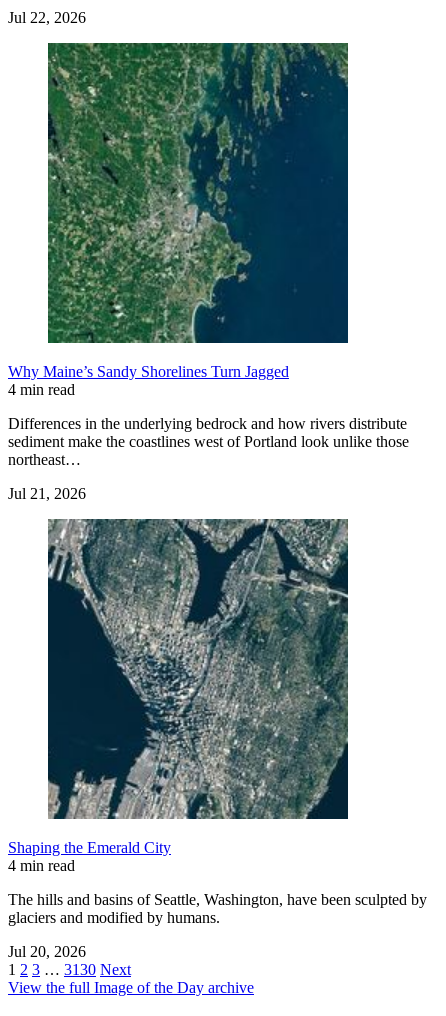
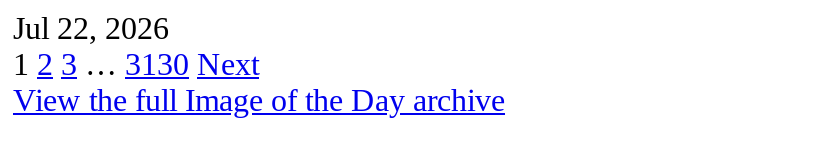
- [image]
- Why Maine’s Sandy Shorelines Turn Jagged
- 4 min read
- Differences in the underlying bedrock and how rivers distribute
- sediment make the coastlines west of Portland look unlike those
- northeast…
- Jul 21, 2026

- [image]
- Shaping the Emerald City
- 4 min read
- The hills and basins of Seattle, Washington, have been sculpted by
- glaciers and modified by humans.
- Jul 20, 2026
